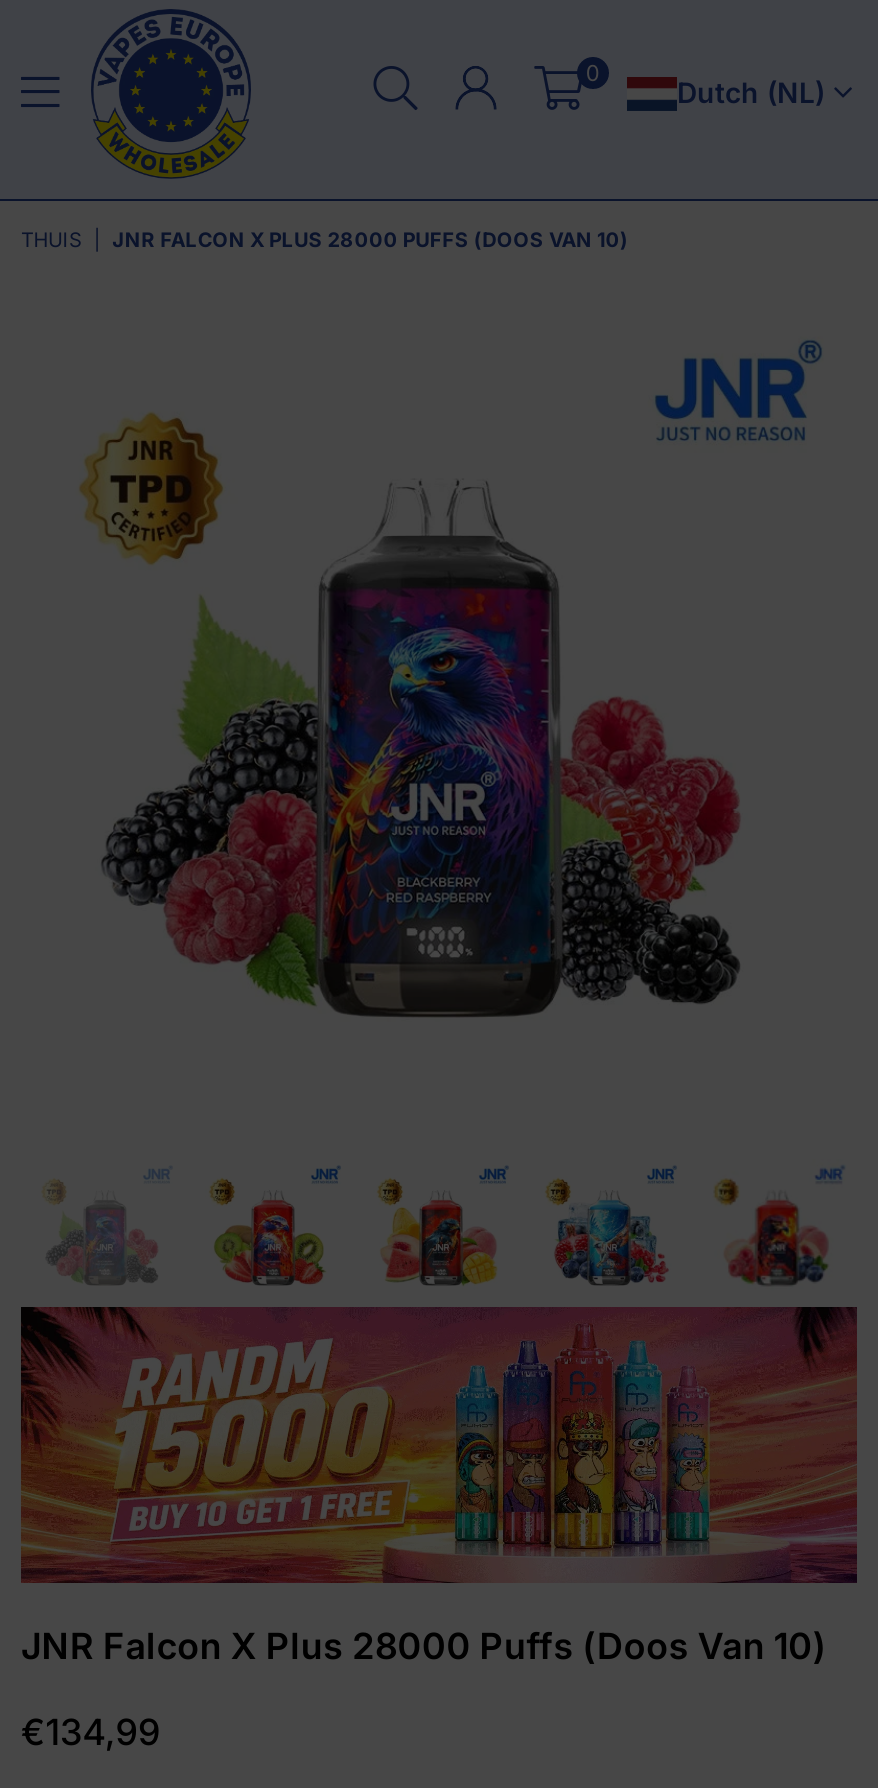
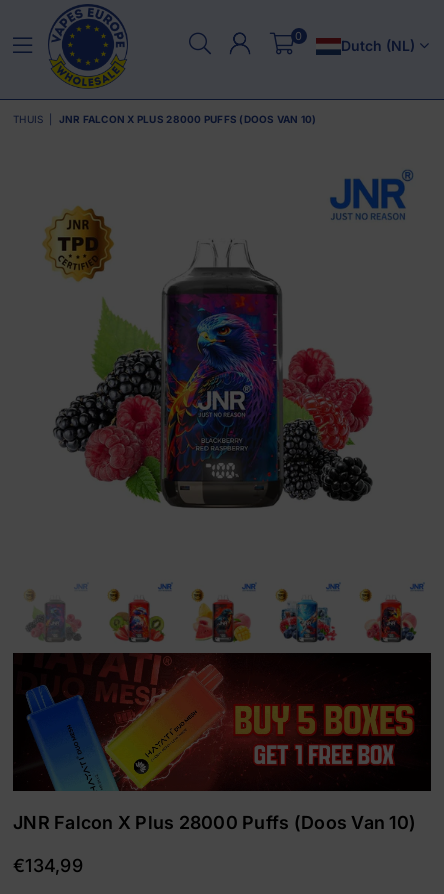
- [image]
+ [image]
